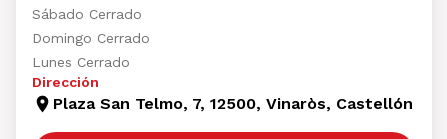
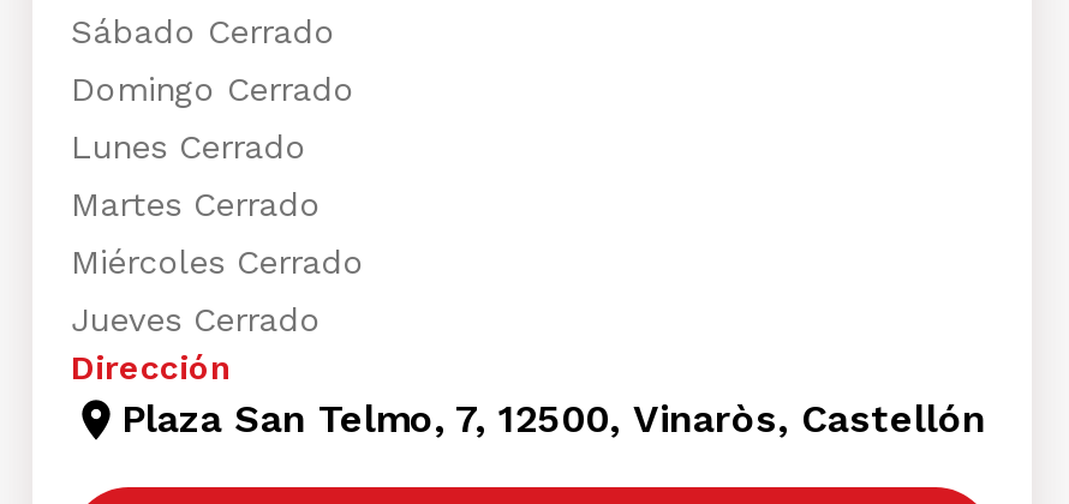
+ Martes Cerrado
+ Miércoles Cerrado
+ Jueves Cerrado
